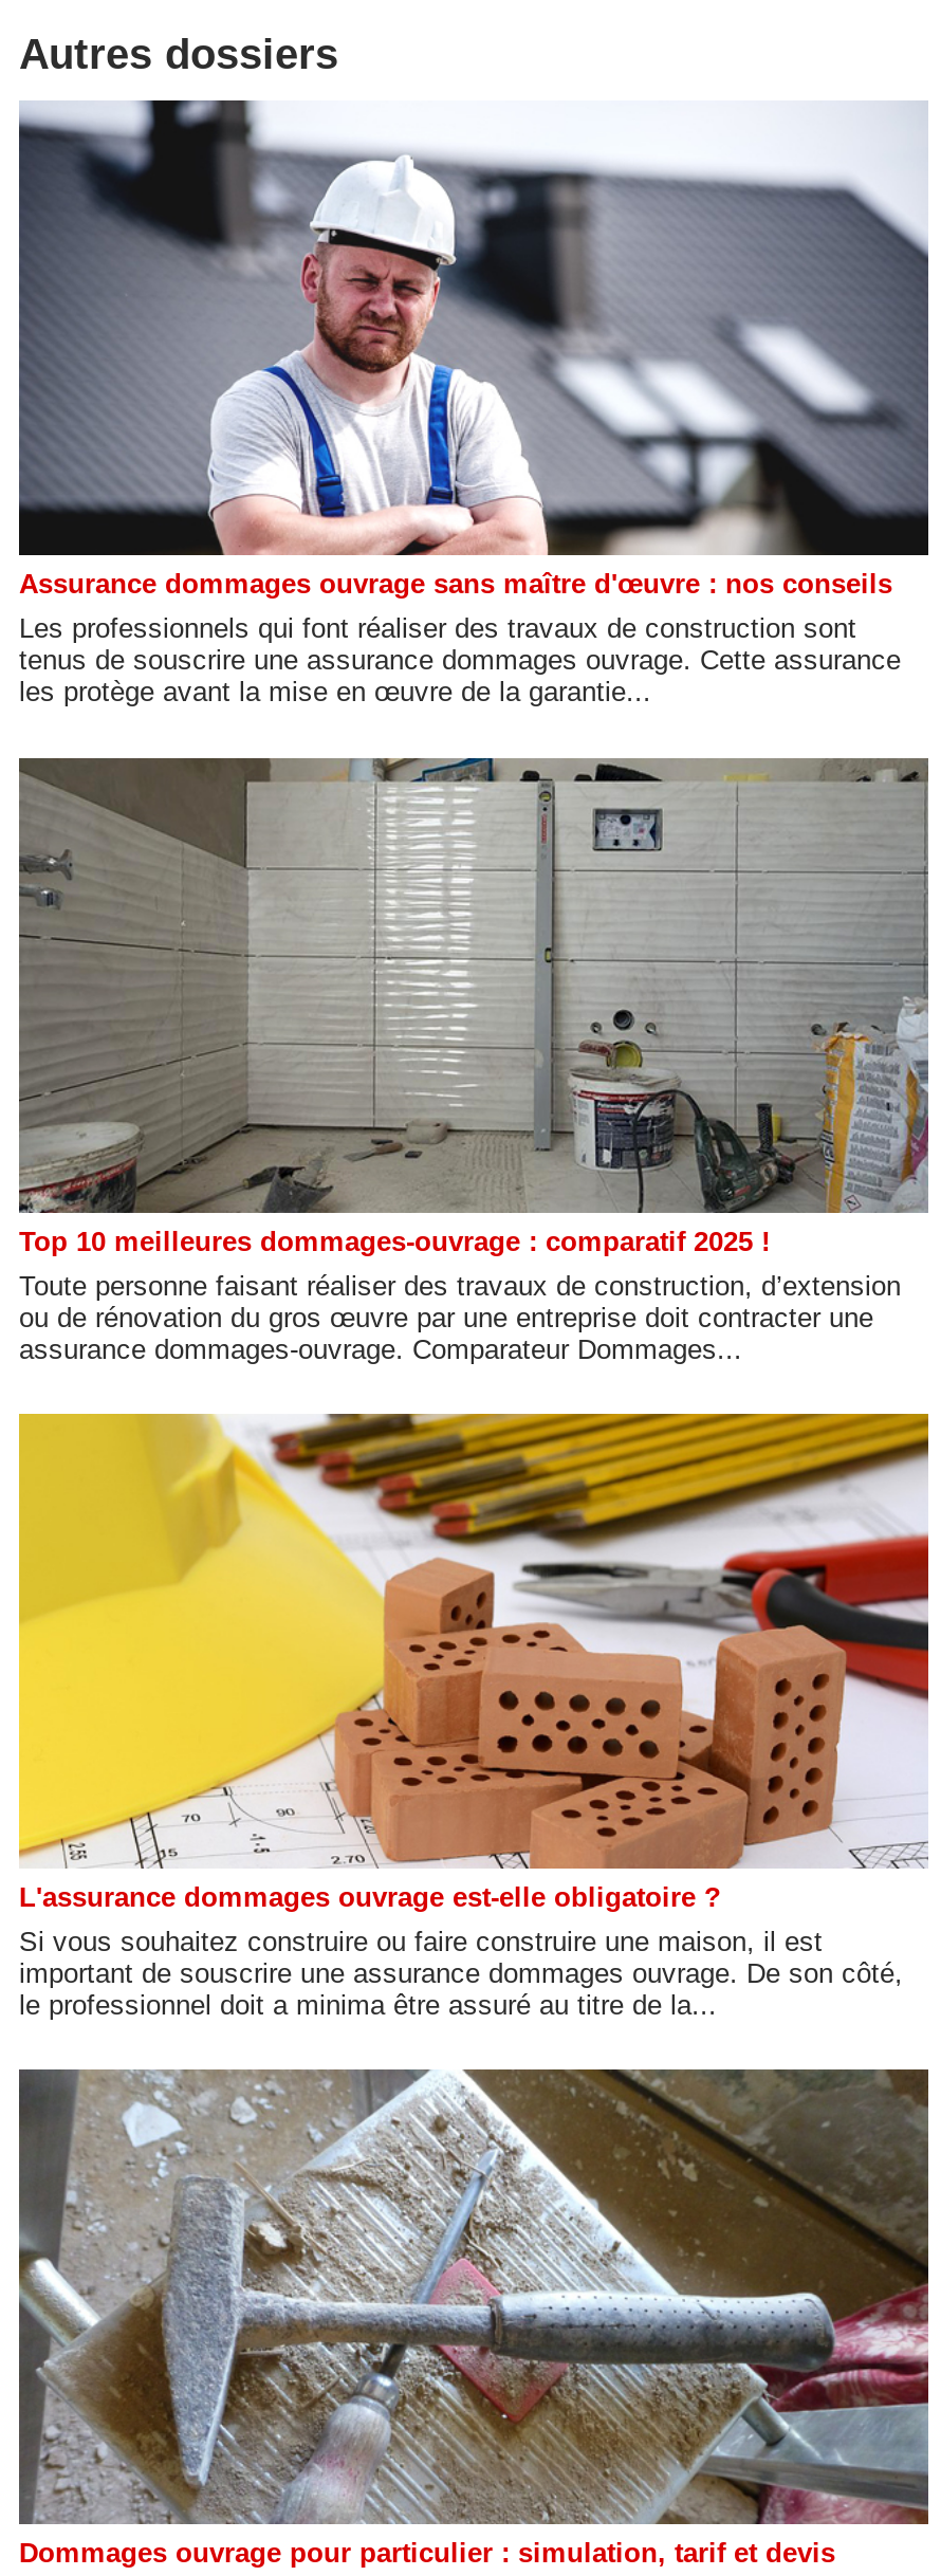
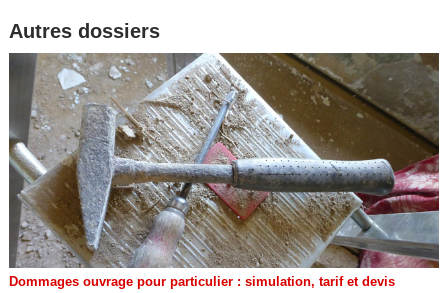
- [image]
- Assurance dommages ouvrage sans maître d'œuvre : nos conseils
- Les professionnels qui font réaliser des travaux de construction sont
- tenus de souscrire une assurance dommages ouvrage. Cette assurance
- les protège avant la mise en œuvre de la garantie...

- [image]
- Top 10 meilleures dommages-ouvrage : comparatif 2025 !
- Toute personne faisant réaliser des travaux de construction, d’extension
- ou de rénovation du gros œuvre par une entreprise doit contracter une
- assurance dommages-ouvrage. Comparateur Dommages...

- [image]
- L'assurance dommages ouvrage est-elle obligatoire ?
- Si vous souhaitez construire ou faire construire une maison, il est
- important de souscrire une assurance dommages ouvrage. De son côté,
- le professionnel doit a minima être assuré au titre de la...
